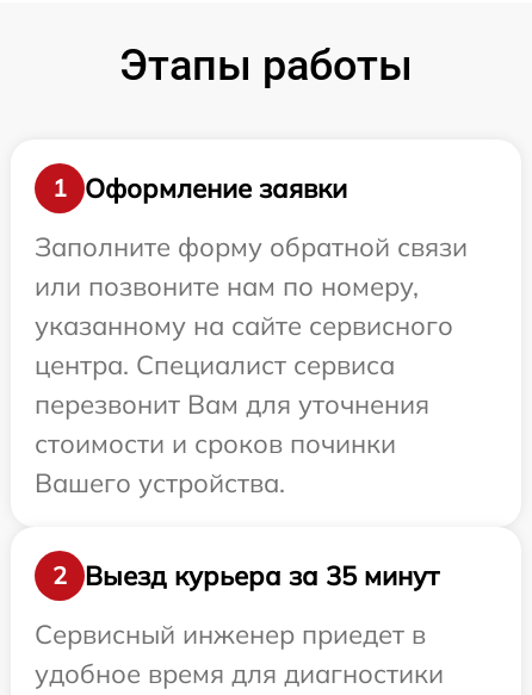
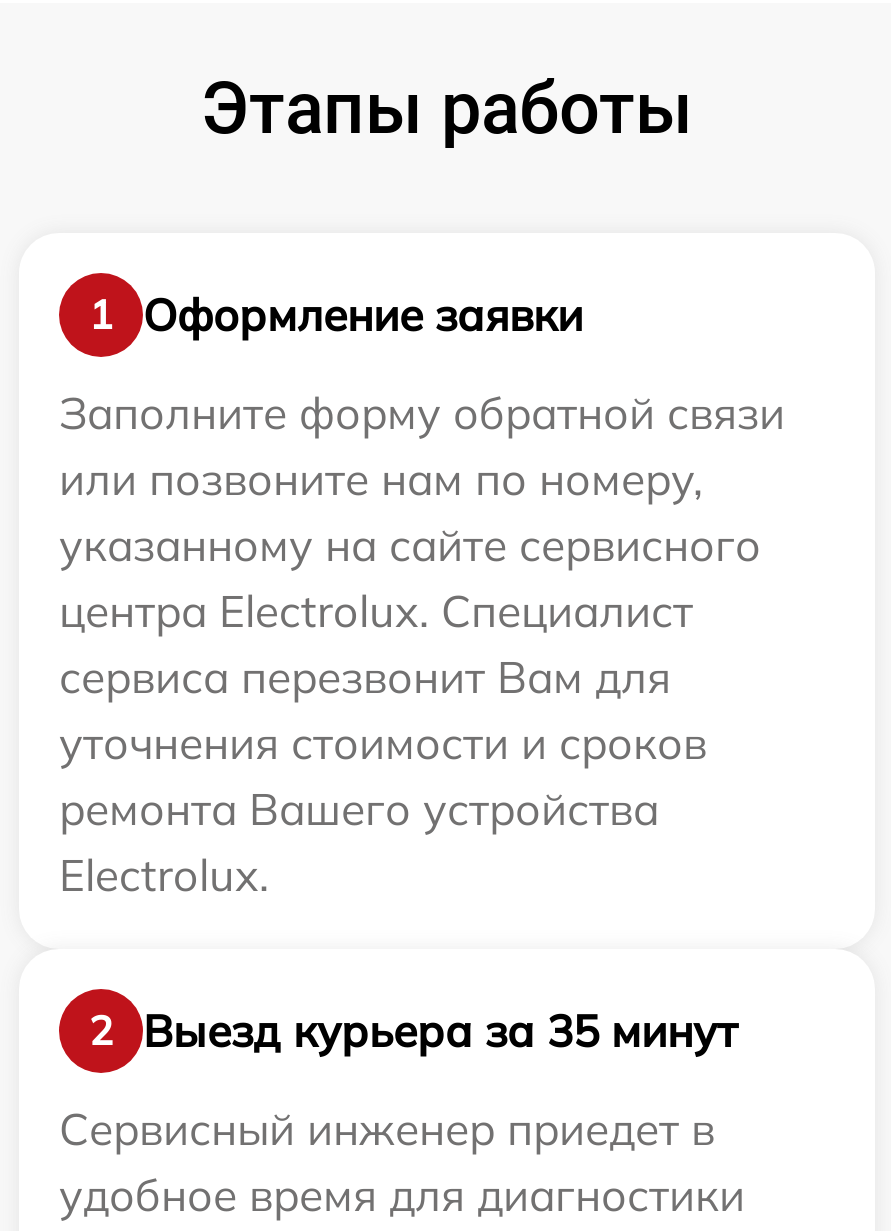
- центра. Специалист сервиса
- перезвонит Вам для уточнения
- стоимости и сроков починки
- Вашего устройства.
+ центра Electrolux. Специалист
+ сервиса перезвонит Вам для
+ уточнения стоимости и сроков
+ ремонта Вашего устройства
+ Electrolux.
